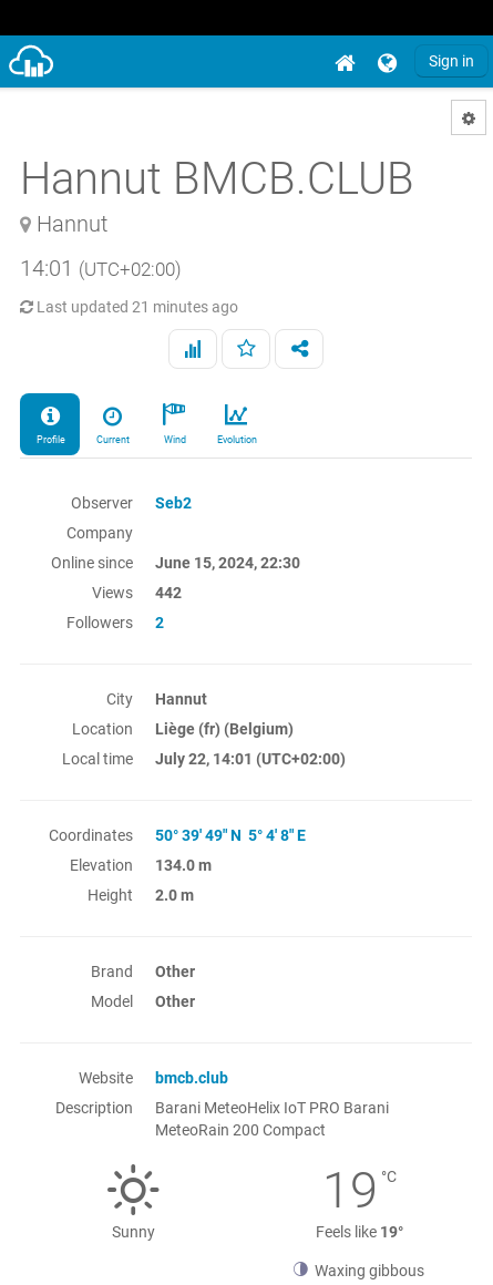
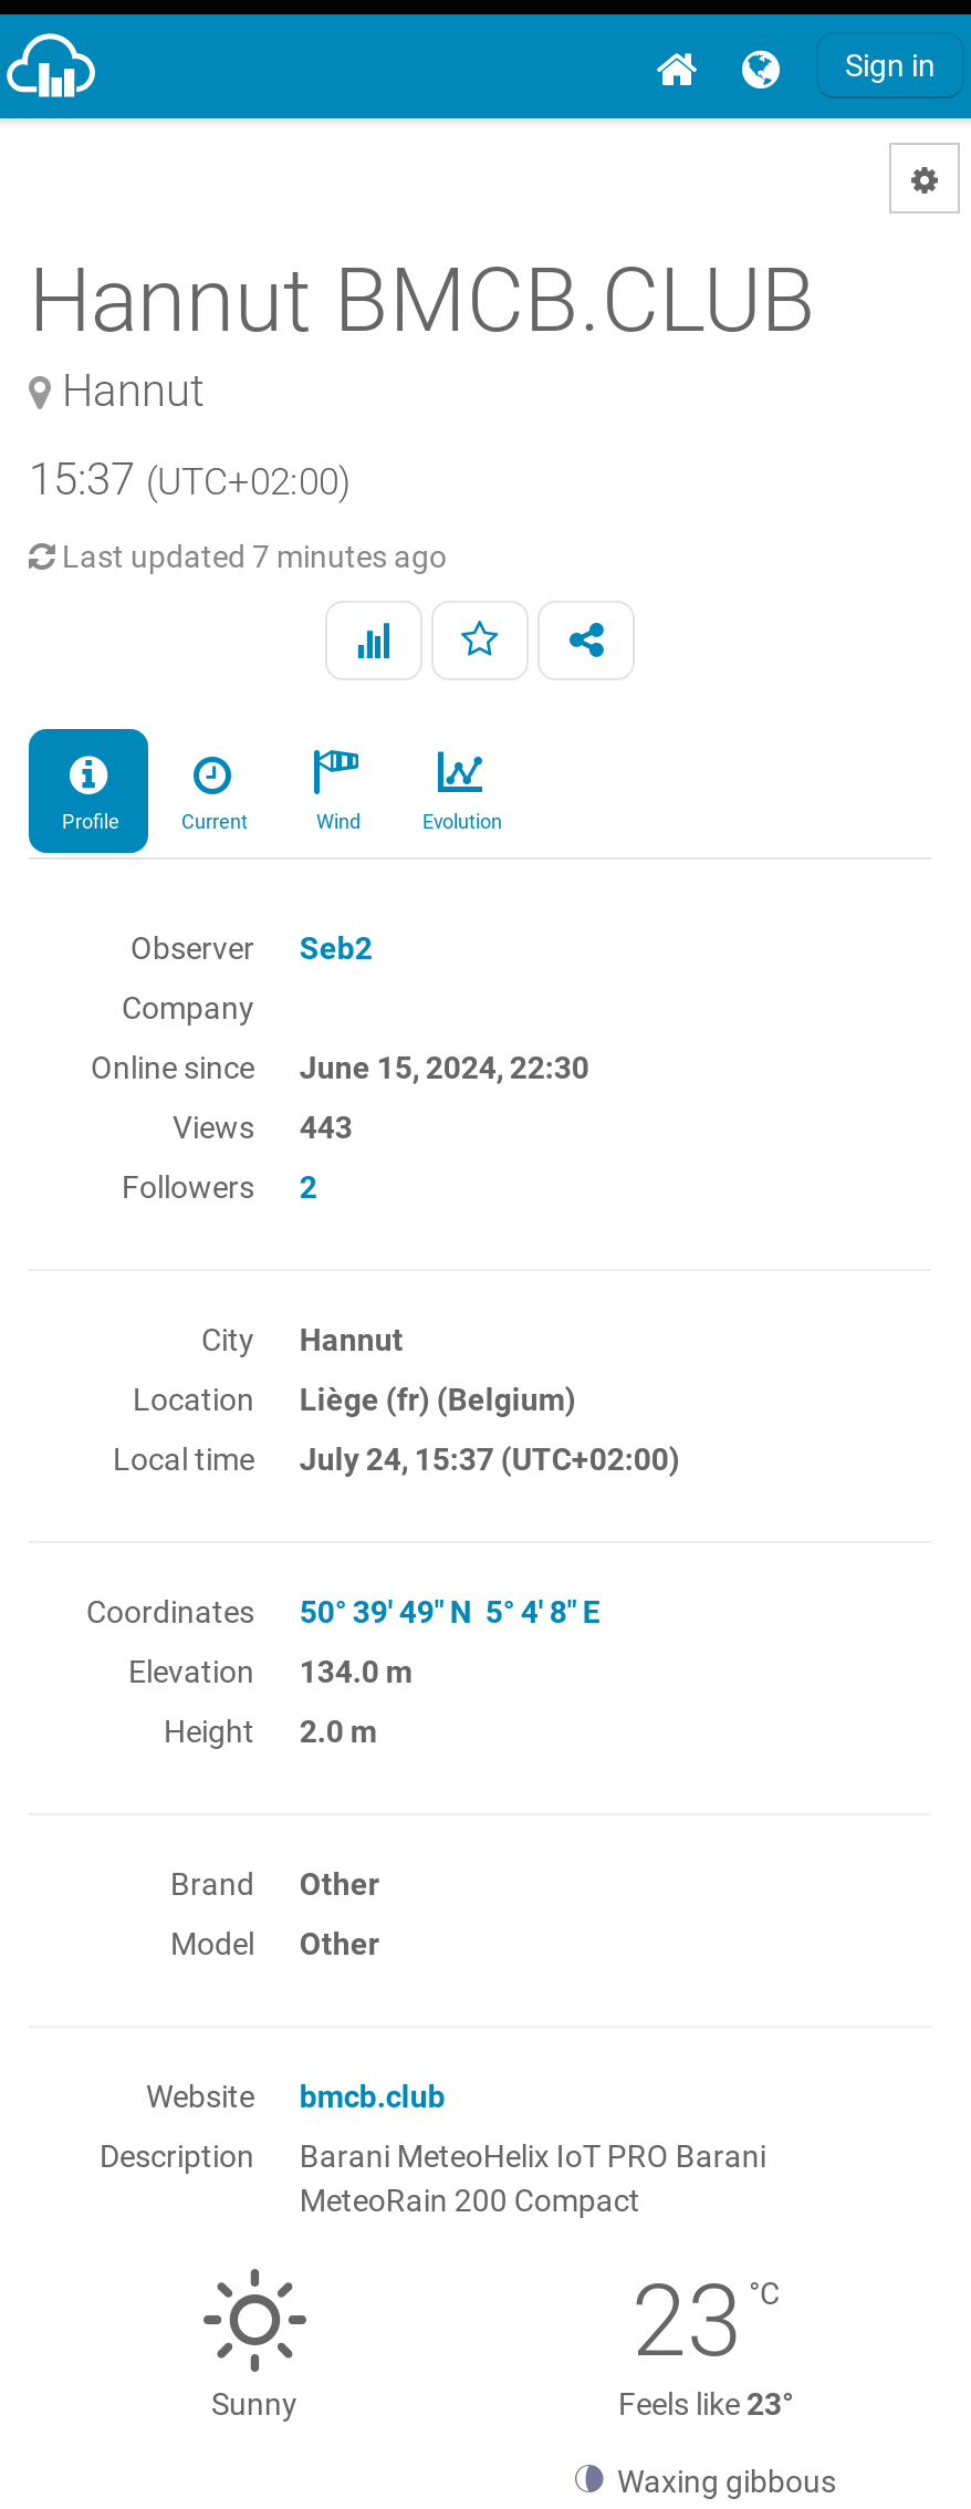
- 14:01 (UTC+02:00)
+ 15:37 (UTC+02:00)

- Last updated 21 minutes ago
+ Last updated 7 minutes ago

- Views 442
+ Views 443

- Local time July 22, 14:01 (UTC+02:00)
+ Local time July 24, 15:37 (UTC+02:00)

- 19 °C
+ 23 °C

- Feels like 19°
+ Feels like 23°
